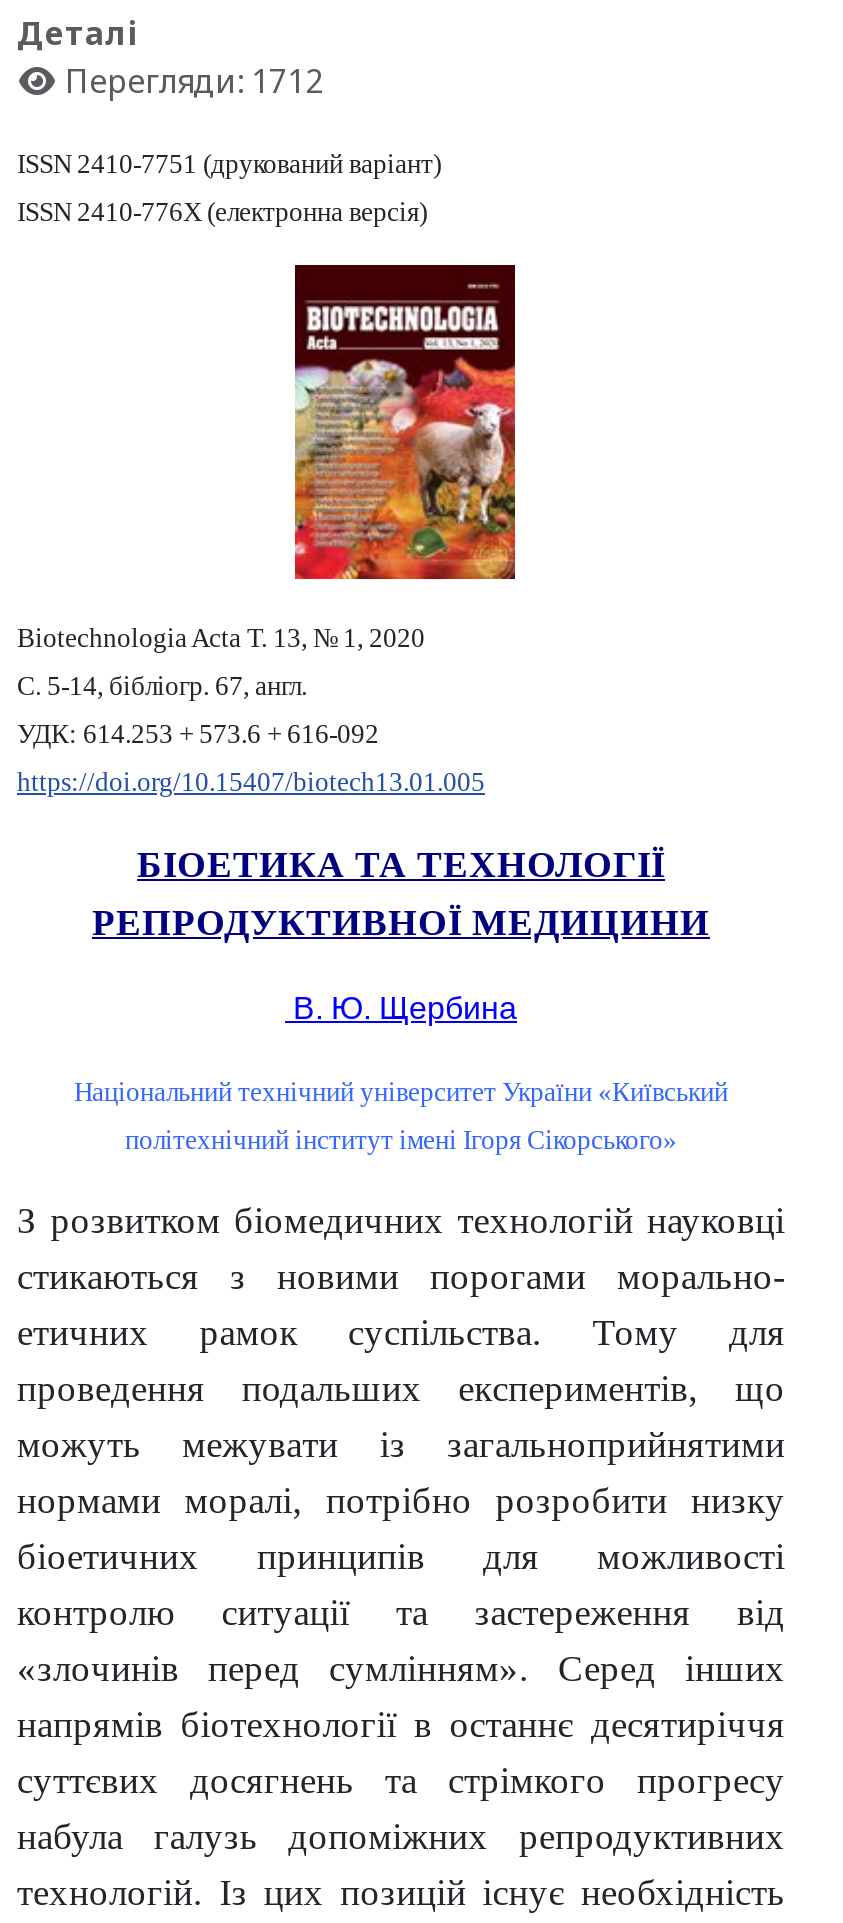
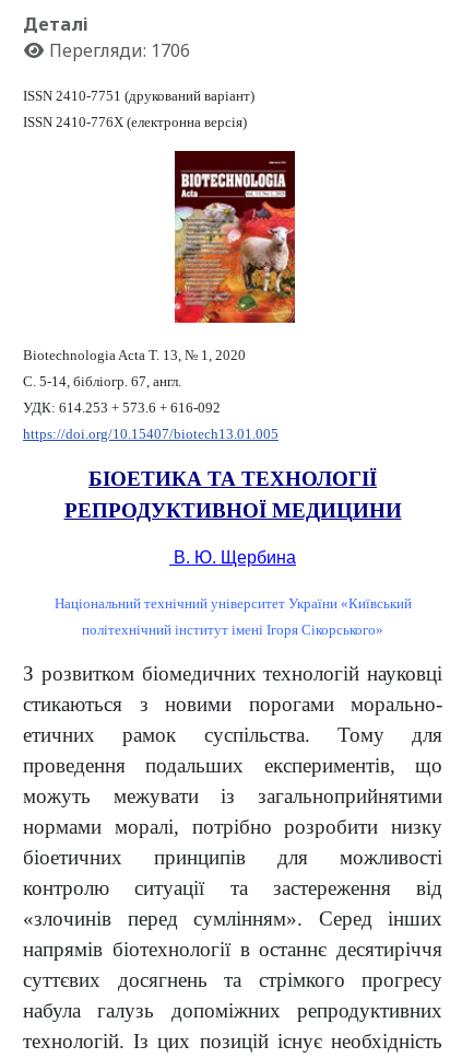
- Перегляди: 1712
+ Перегляди: 1706
